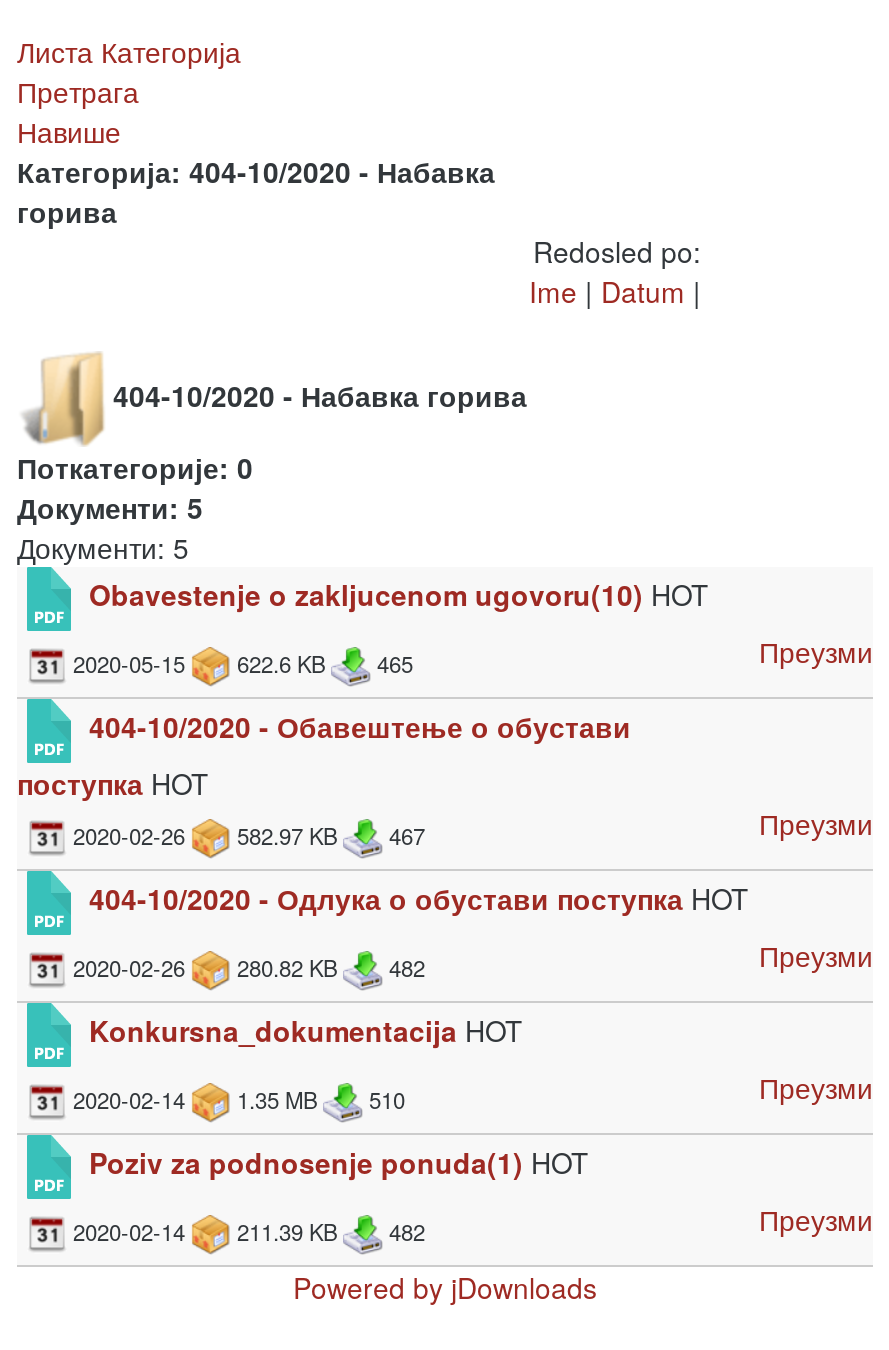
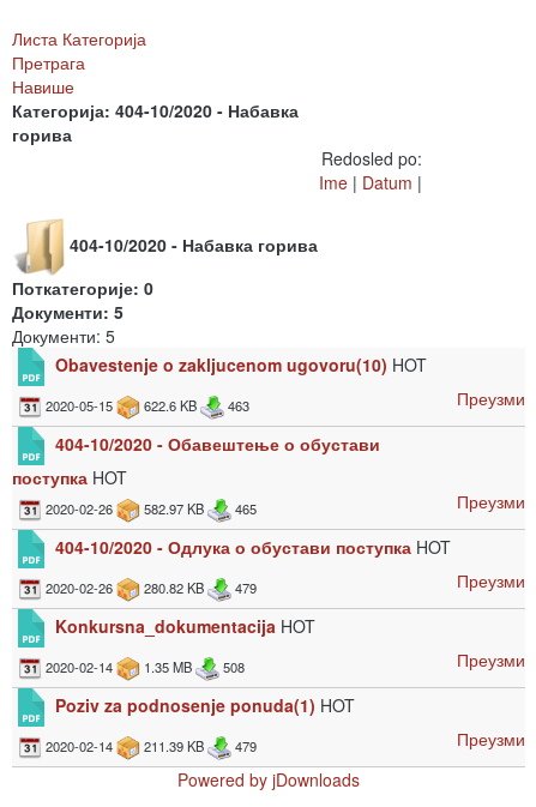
- 2020-05-15 622.6 KB 465
+ 2020-05-15 622.6 KB 463

- 2020-02-26 582.97 KB 467
+ 2020-02-26 582.97 KB 465

- 2020-02-26 280.82 KB 482
+ 2020-02-26 280.82 KB 479

- 2020-02-14 1.35 MB 510
+ 2020-02-14 1.35 MB 508

- 2020-02-14 211.39 KB 482
+ 2020-02-14 211.39 KB 479
